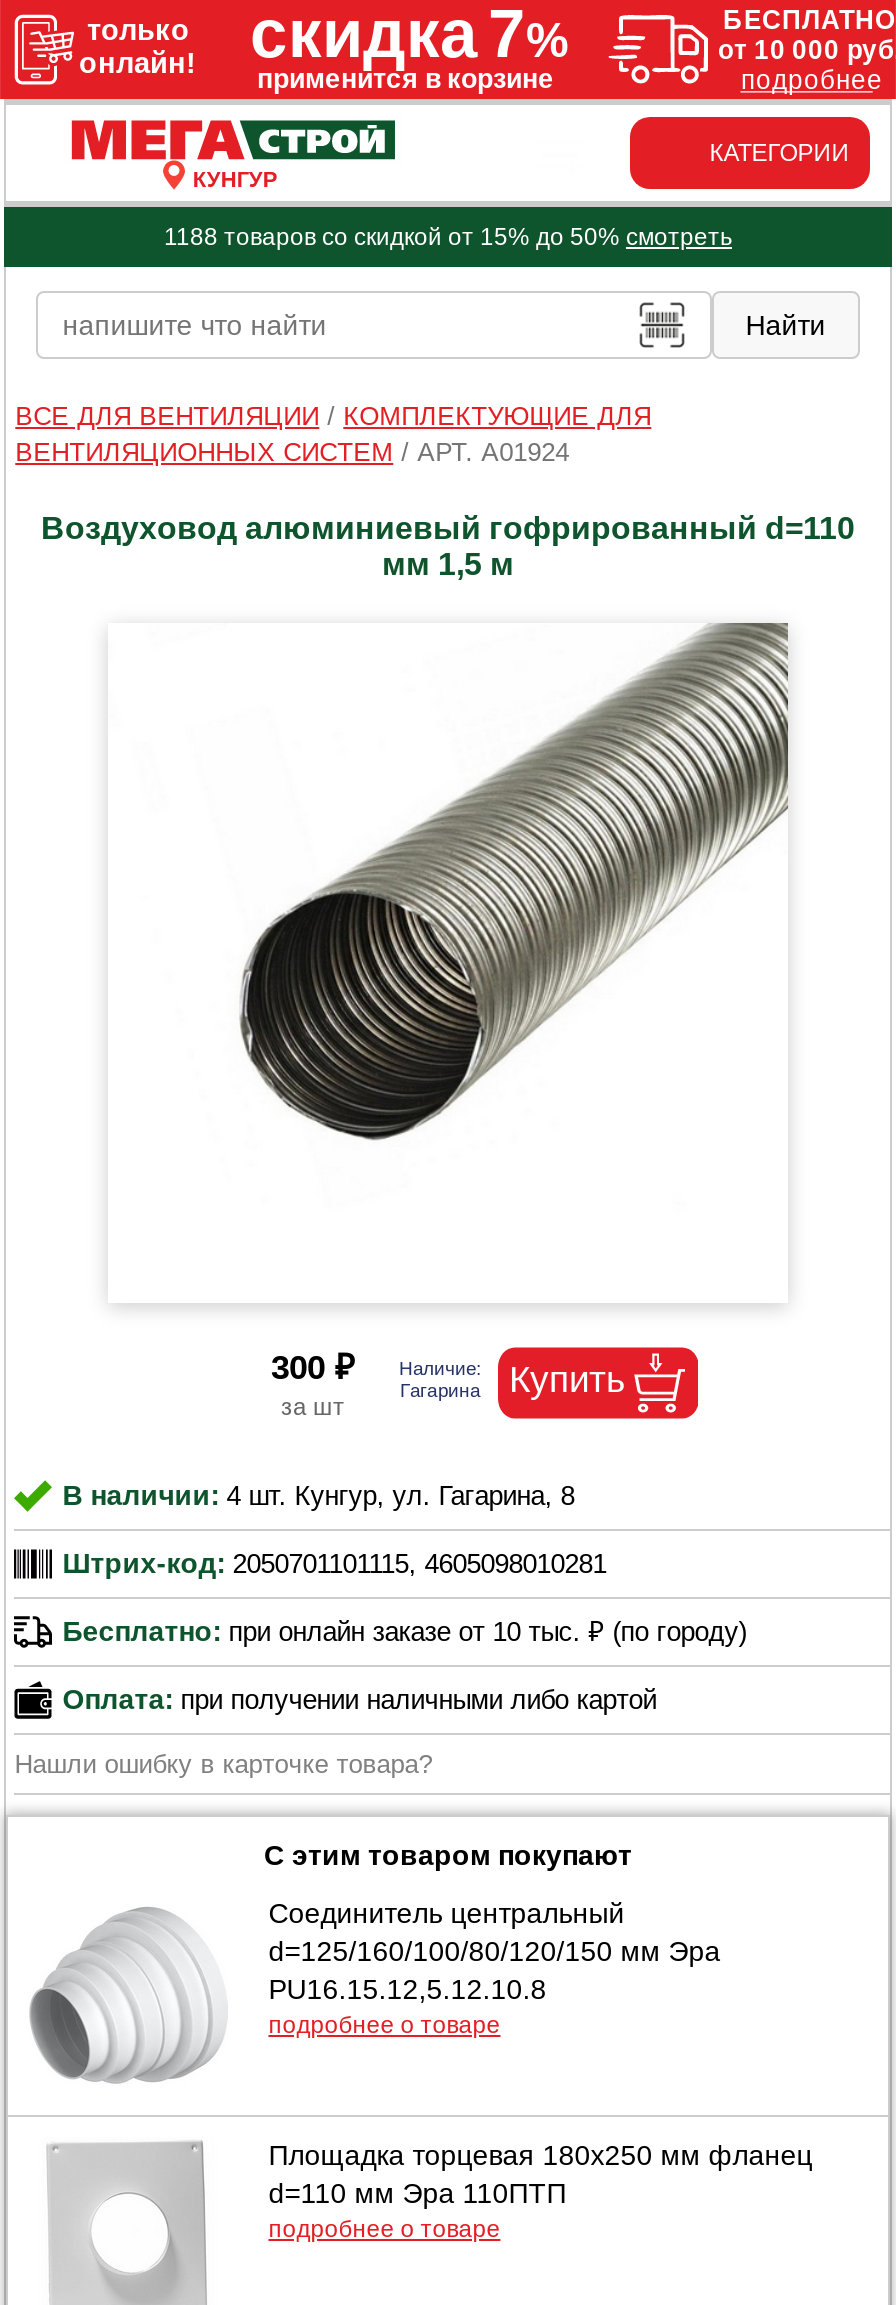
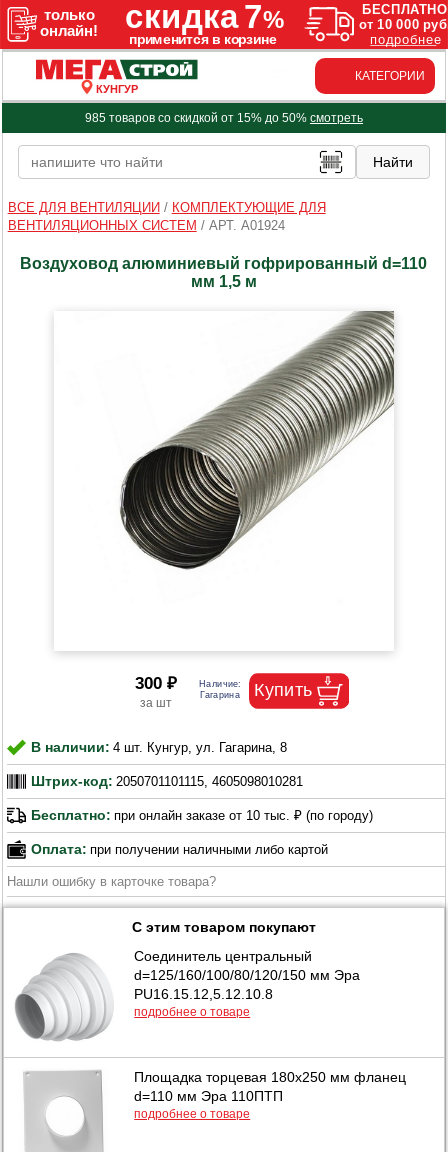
- 1188 товаров со скидкой от 15% до 50% смотреть
+ 985 товаров со скидкой от 15% до 50% смотреть
